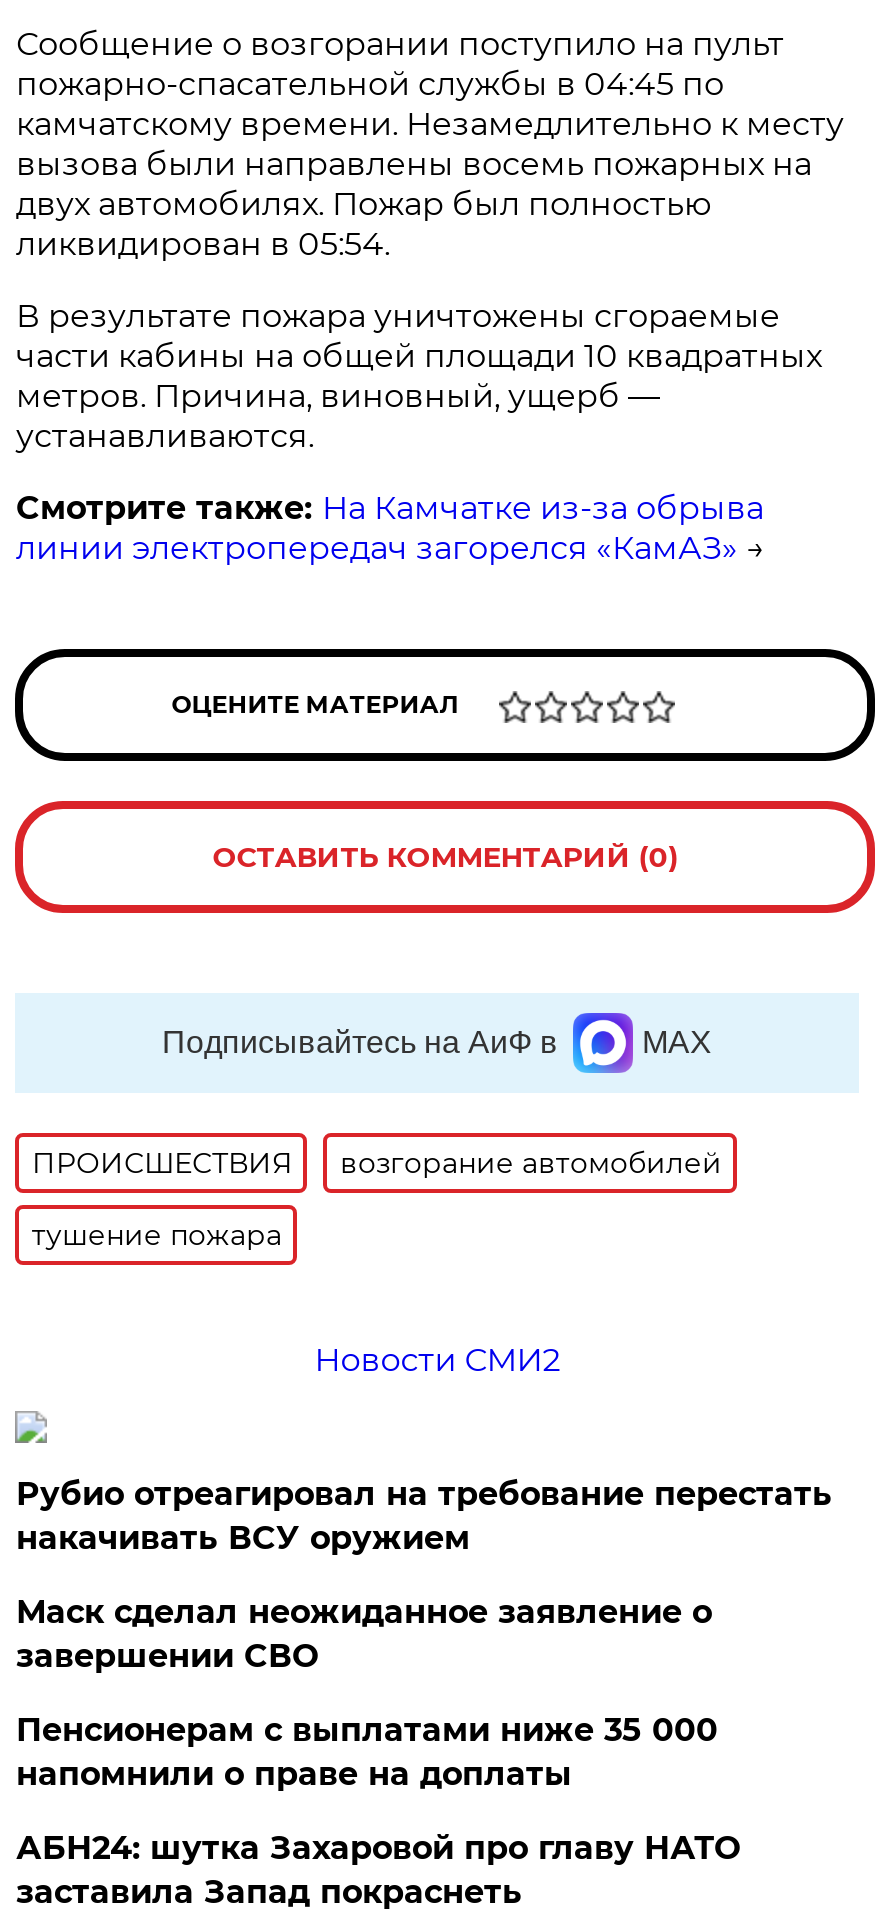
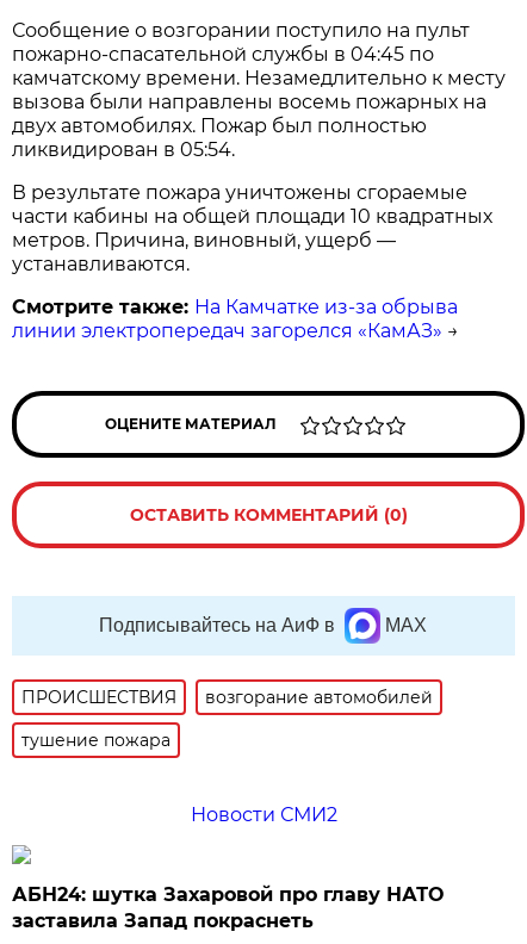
- Рубио отреагировал на требование перестать
- накачивать ВСУ оружием
- Маск сделал неожиданное заявление о
- завершении СВО
- Пенсионерам с выплатами ниже 35 000
- напомнили о праве на доплаты
